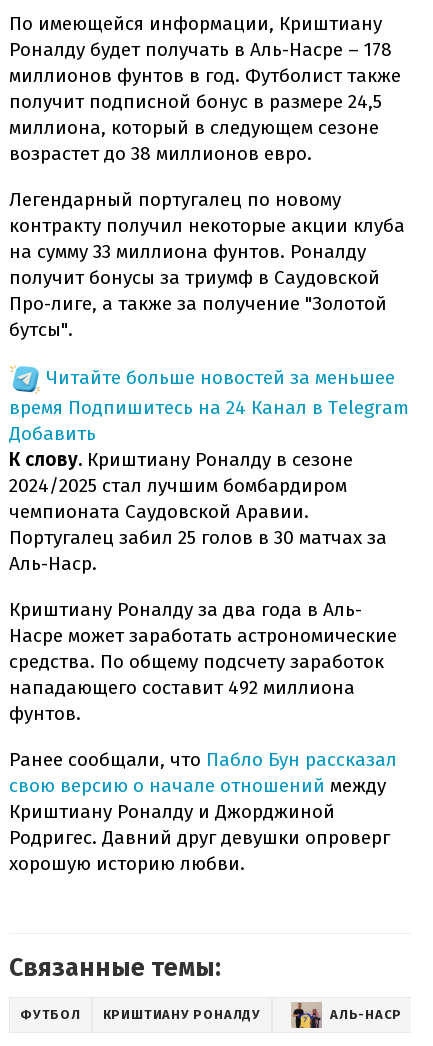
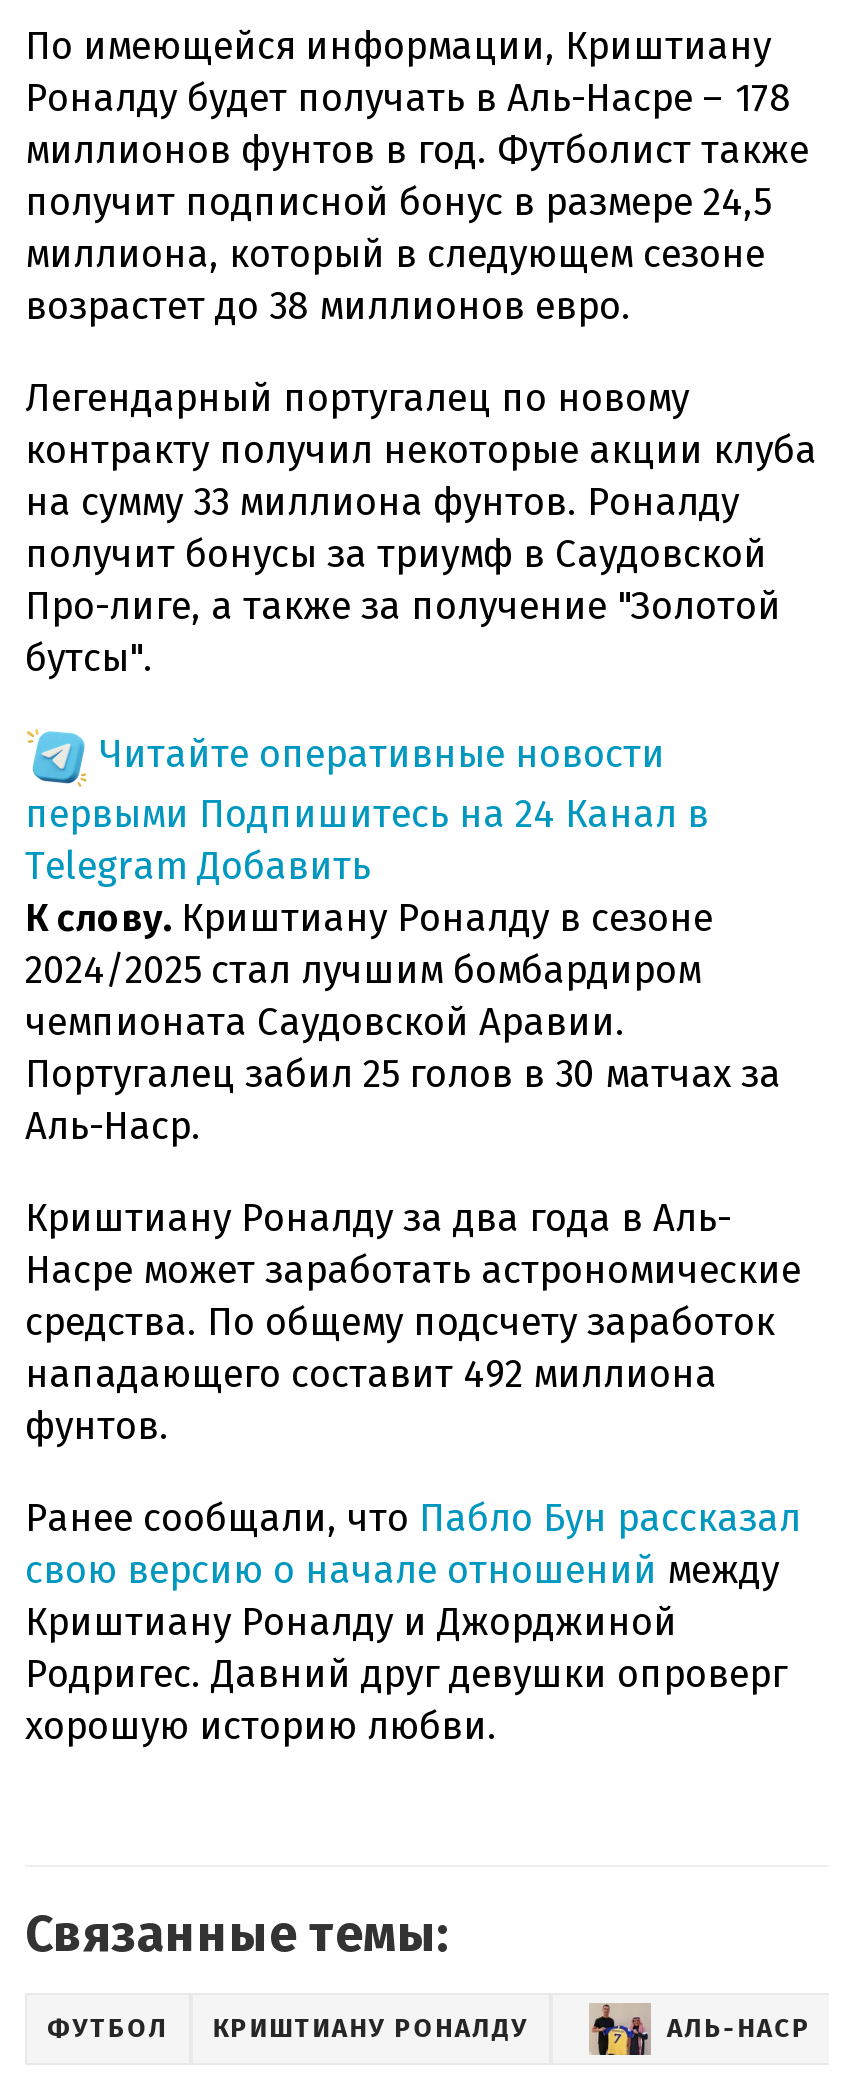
- Читайте больше новостей за меньшее
- время Подпишитесь на 24 Канал в Telegram
- Добавить
+ Читайте оперативные новости
+ первыми Подпишитесь на 24 Канал в
+ Telegram Добавить
